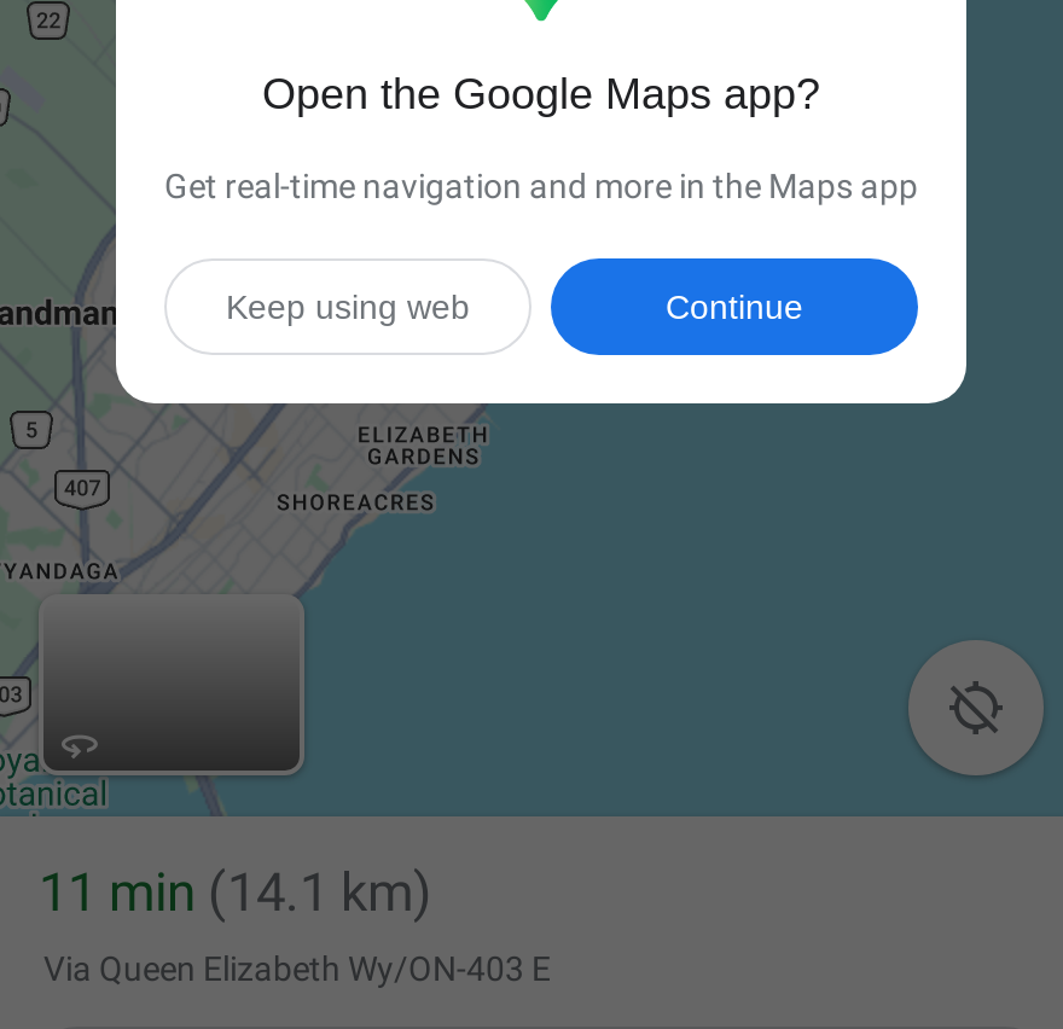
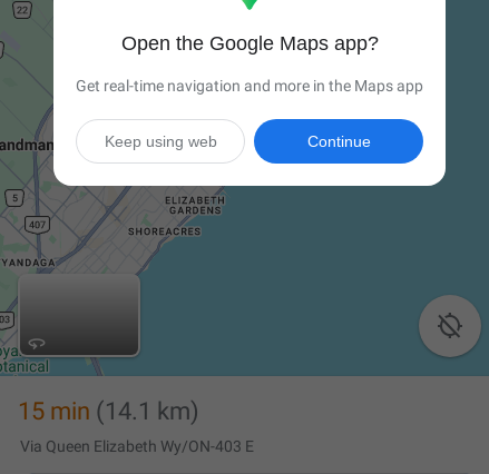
- 11 min (14.1 km)
+ 15 min (14.1 km)
